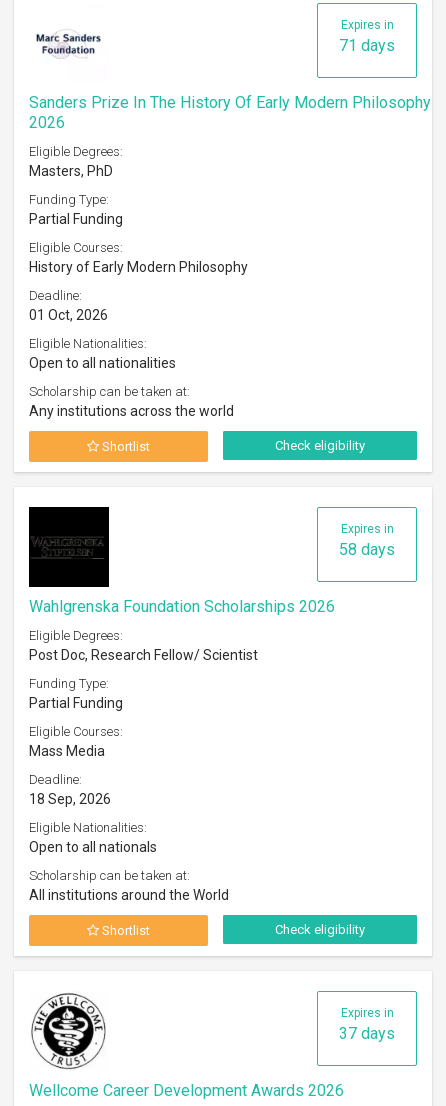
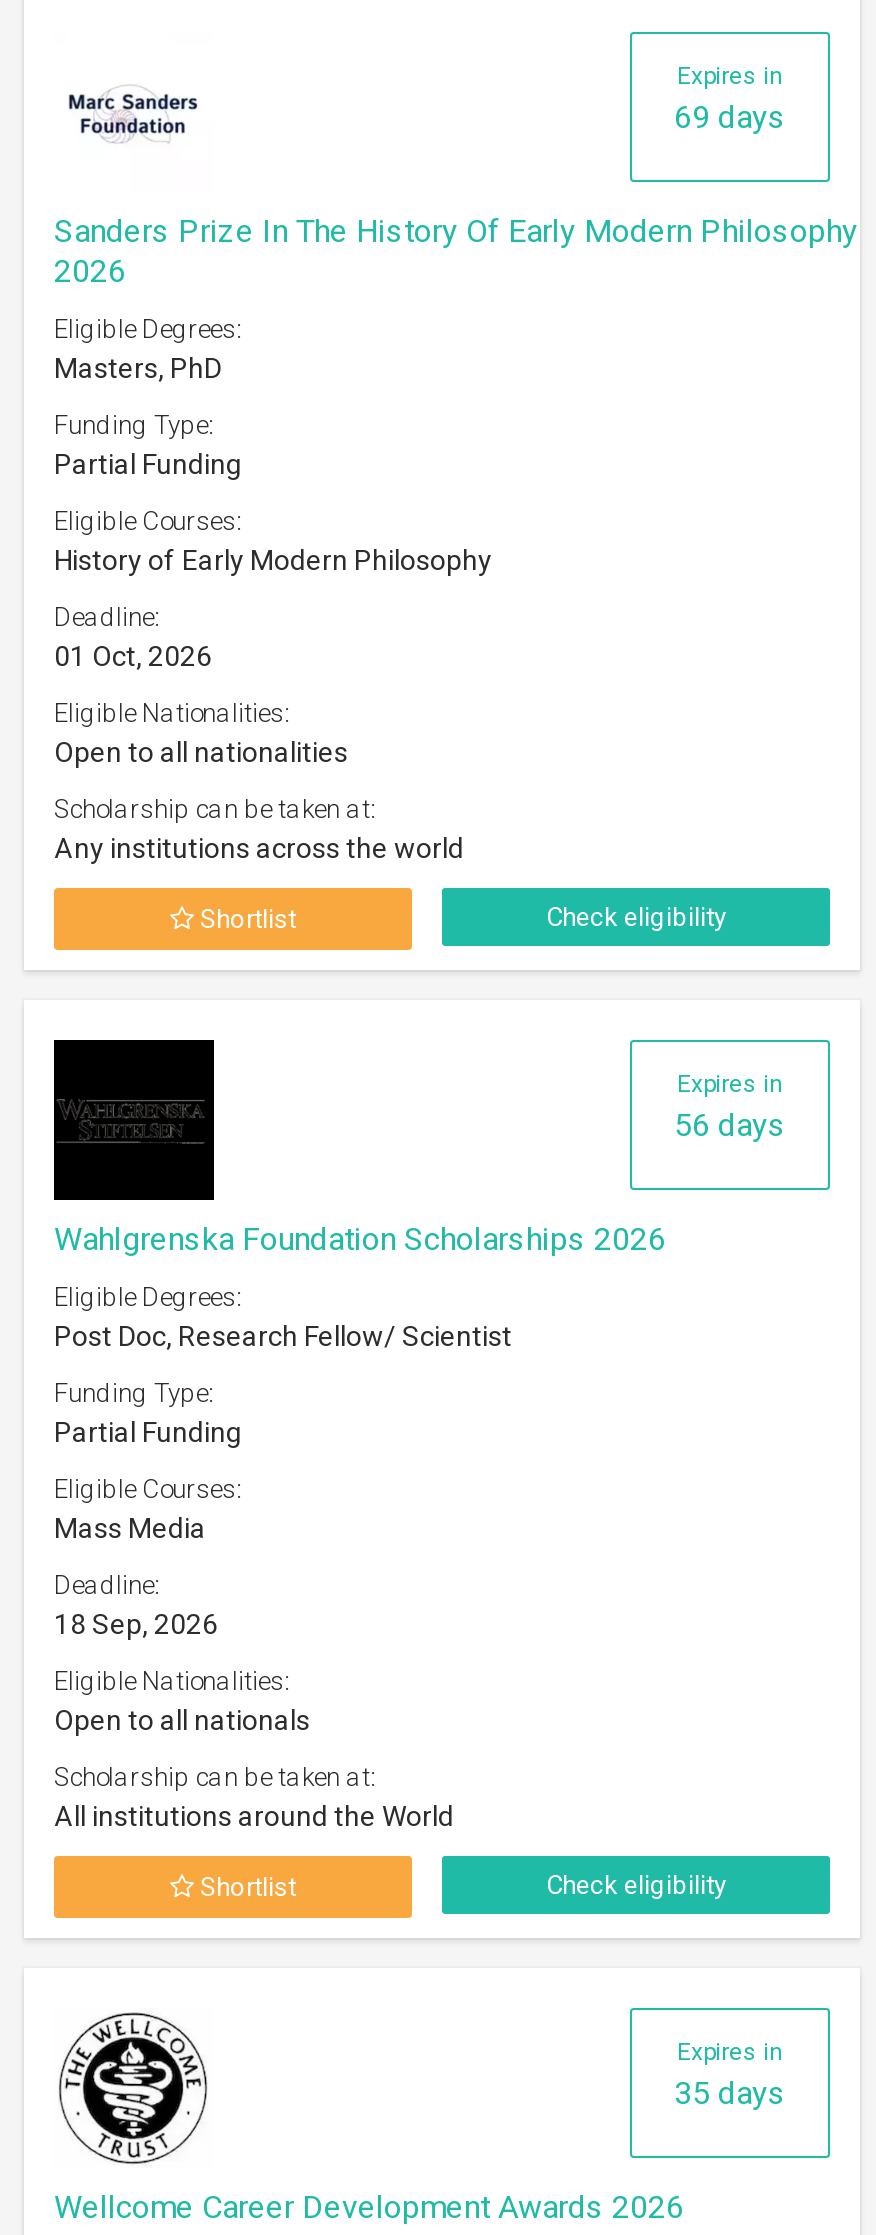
- 71 days
+ 69 days

- 58 days
+ 56 days

- 37 days
+ 35 days
